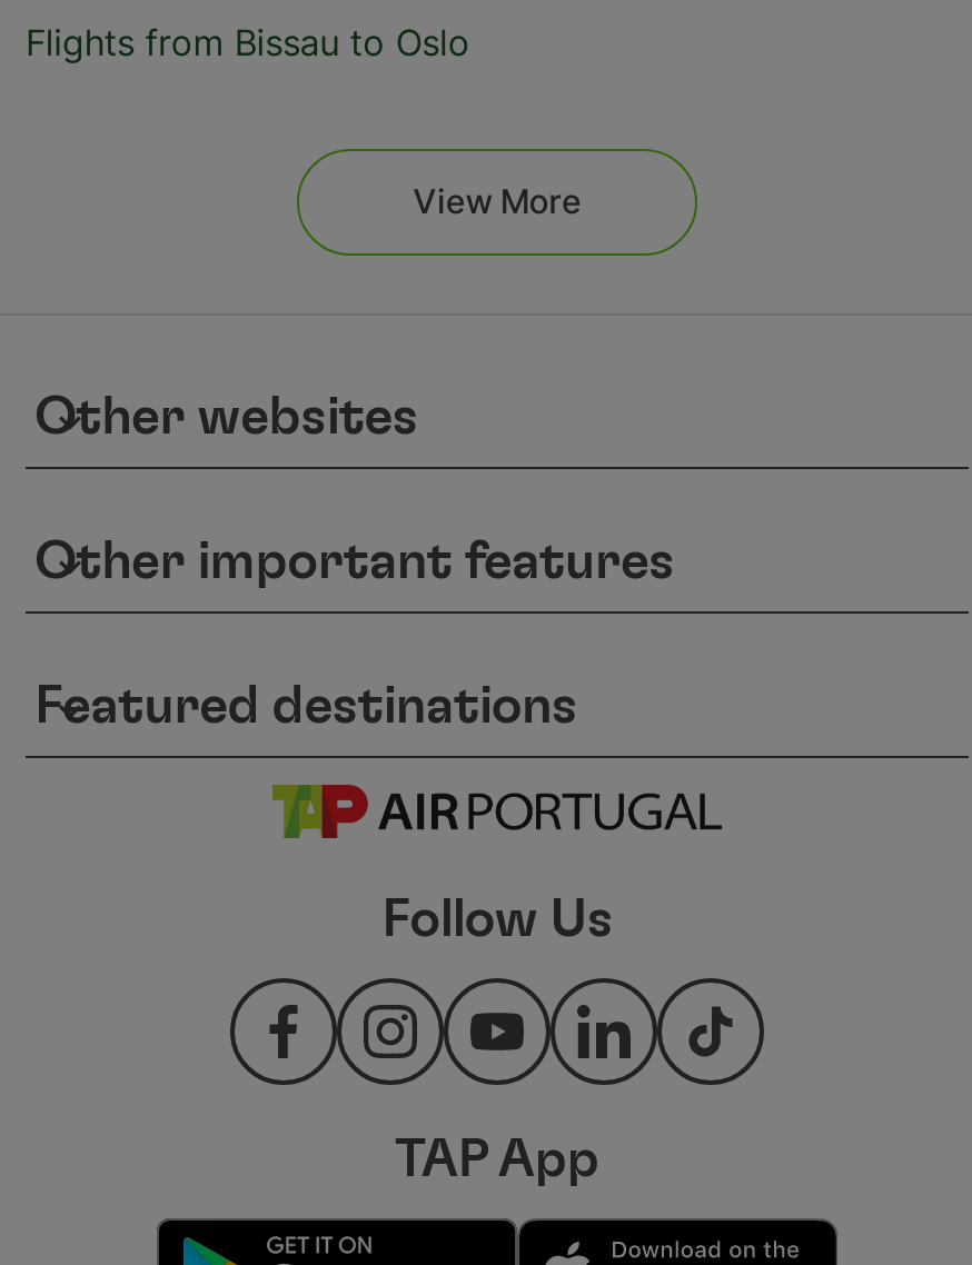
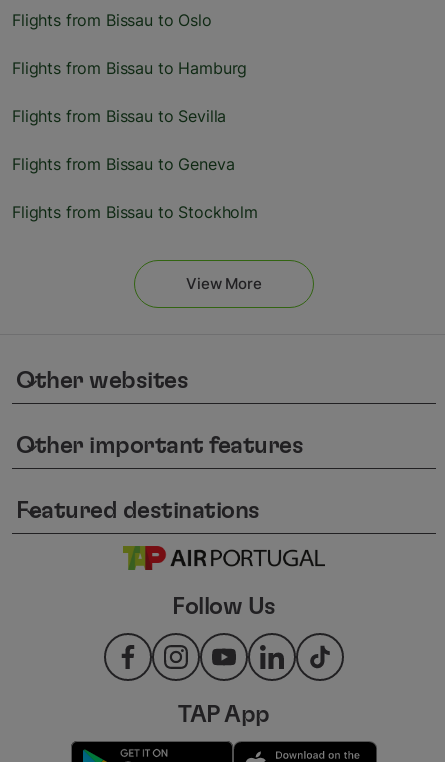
+ Flights from Bissau to Hamburg
+ Flights from Bissau to Sevilla
+ Flights from Bissau to Geneva
+ Flights from Bissau to Stockholm
